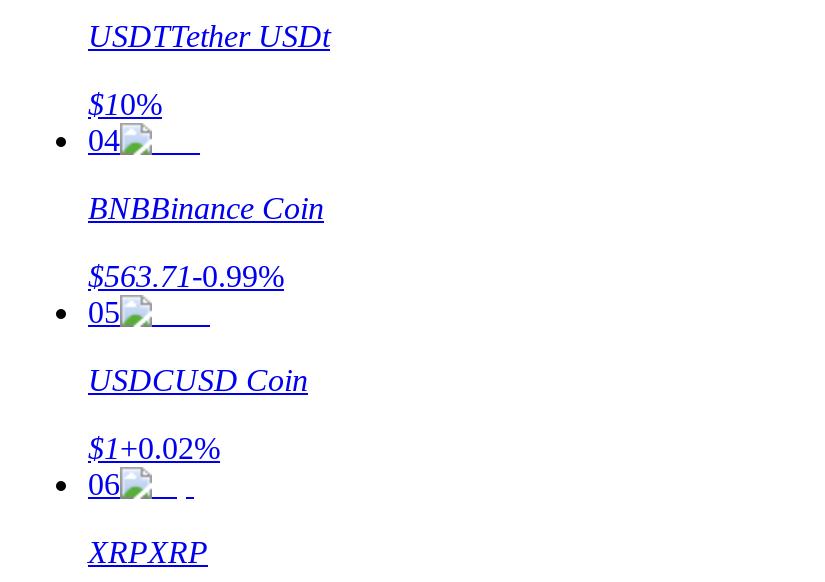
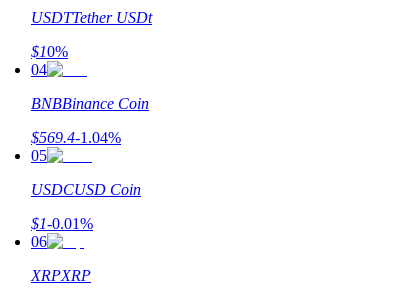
- $563.71-0.99%
+ $569.4-1.04%

- $1+0.02%
+ $1-0.01%
